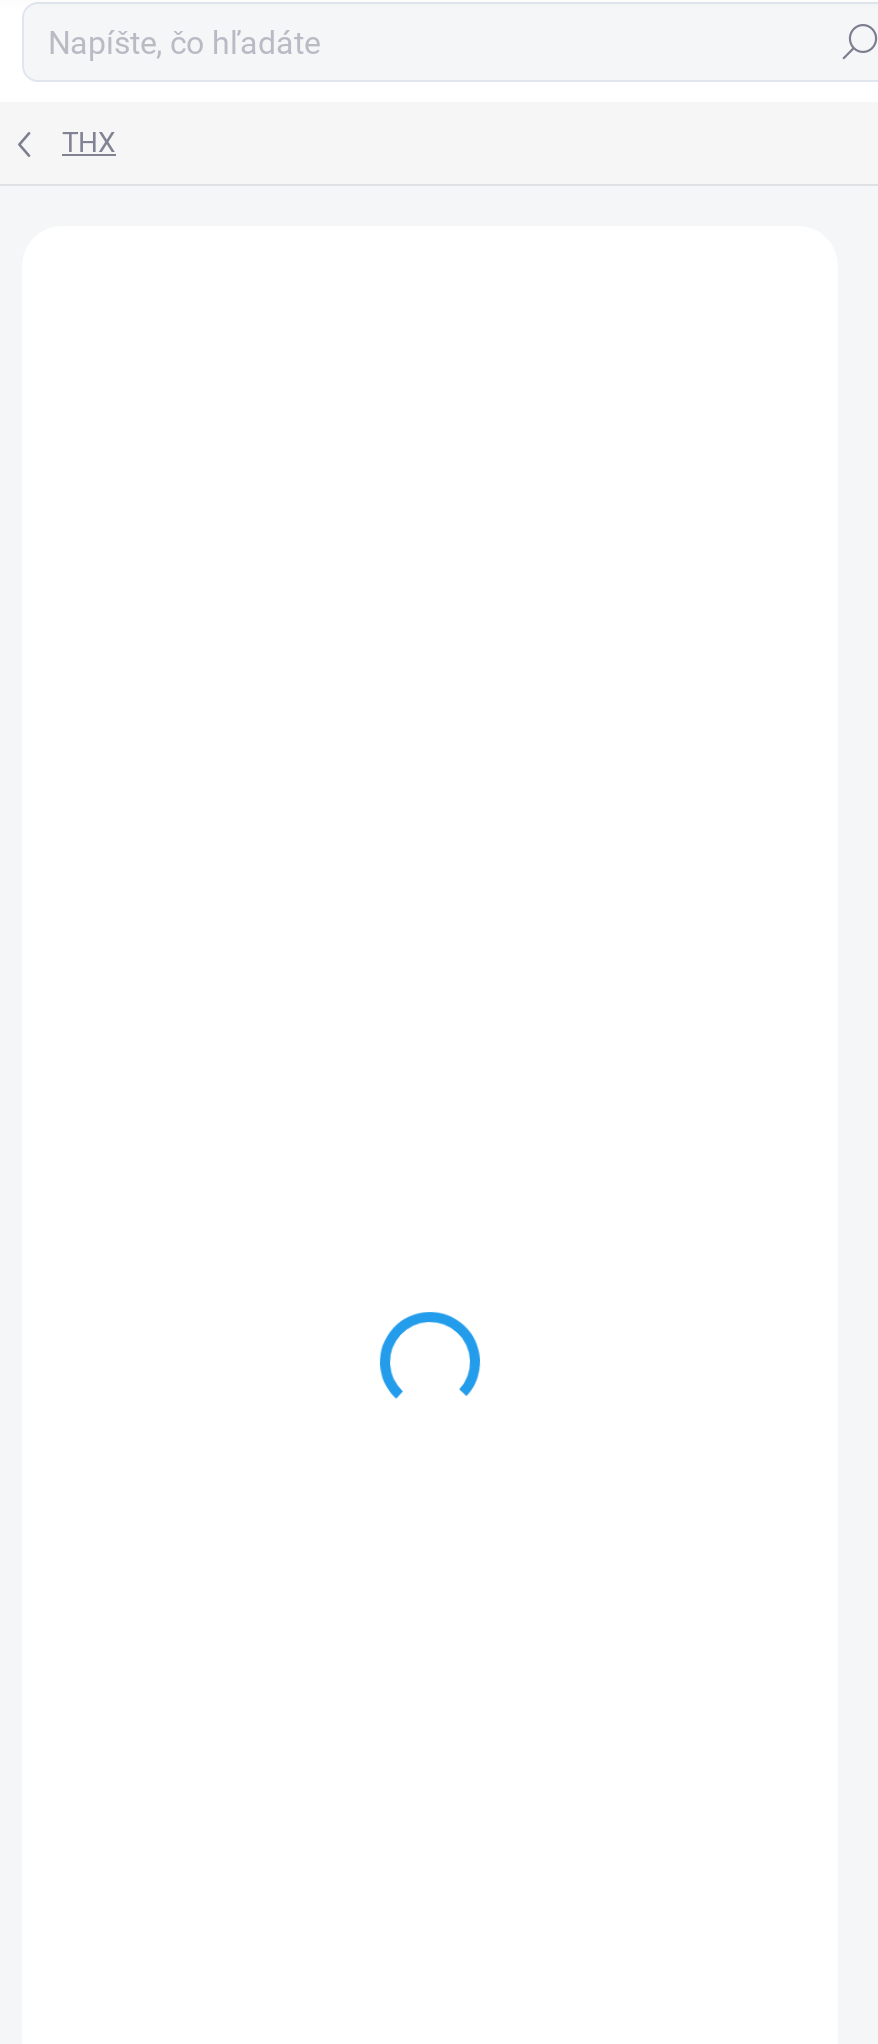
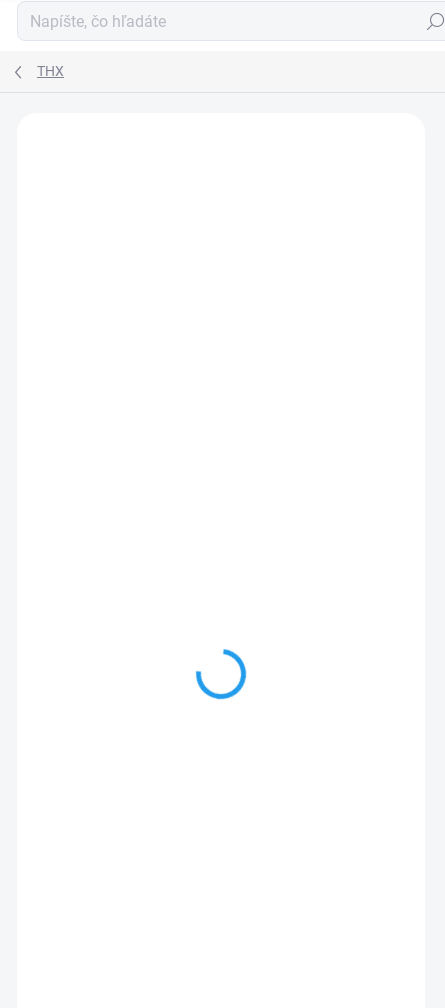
- [image]
+ [image]
